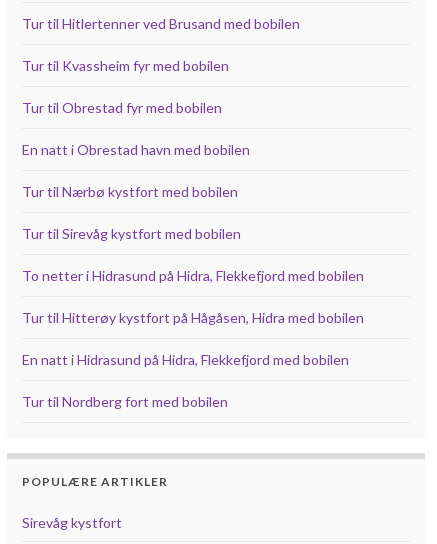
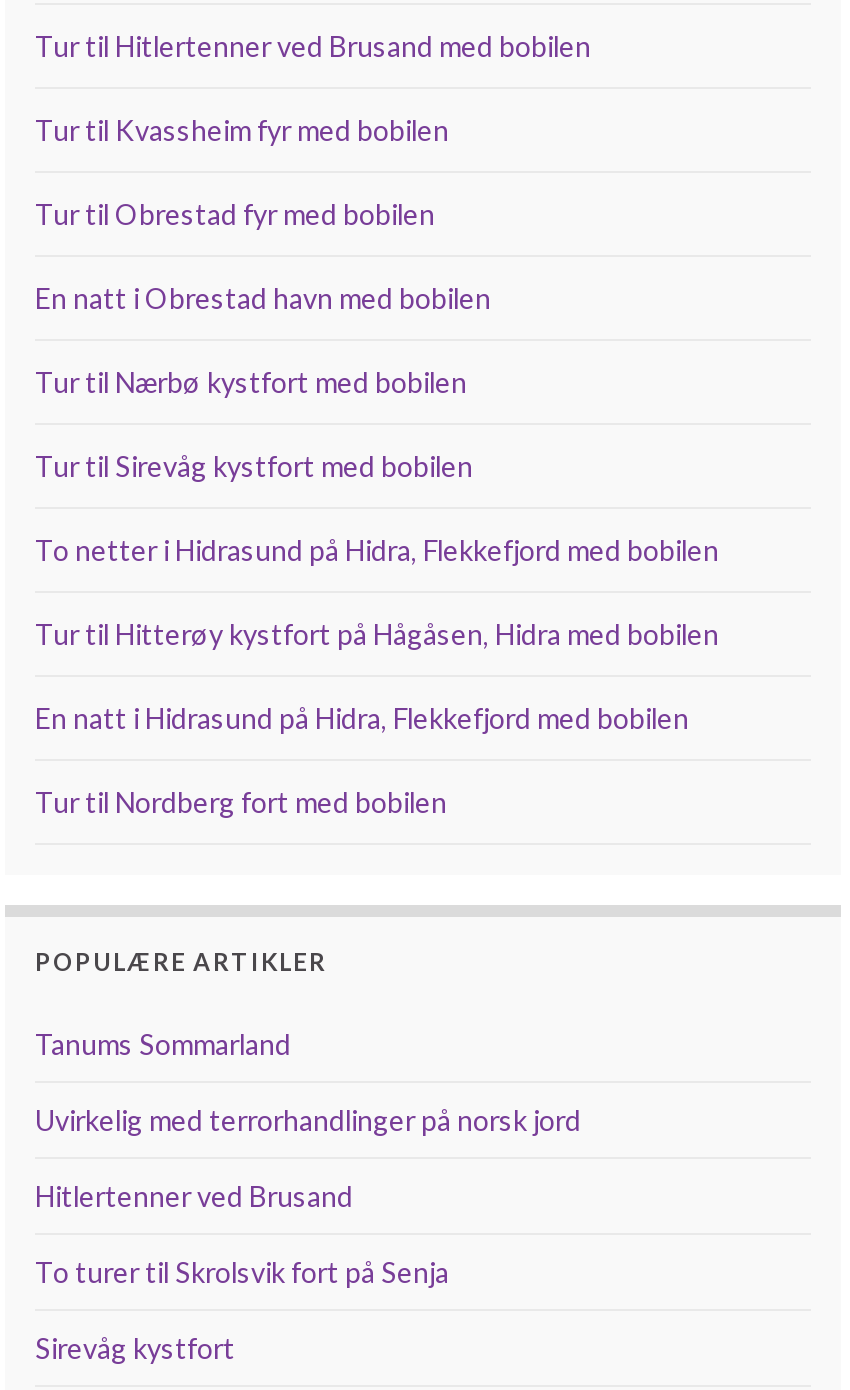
+ Tanums Sommarland
+ Uvirkelig med terrorhandlinger på norsk jord
+ Hitlertenner ved Brusand
+ To turer til Skrolsvik fort på Senja
